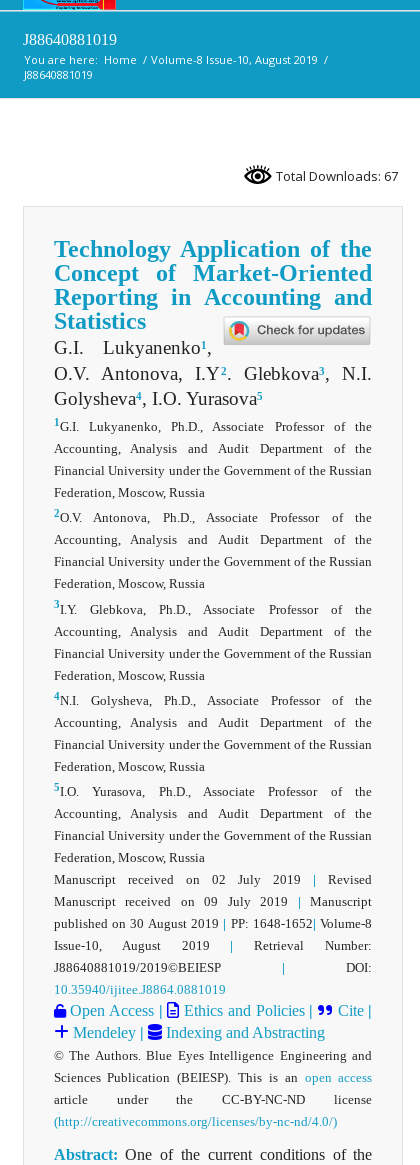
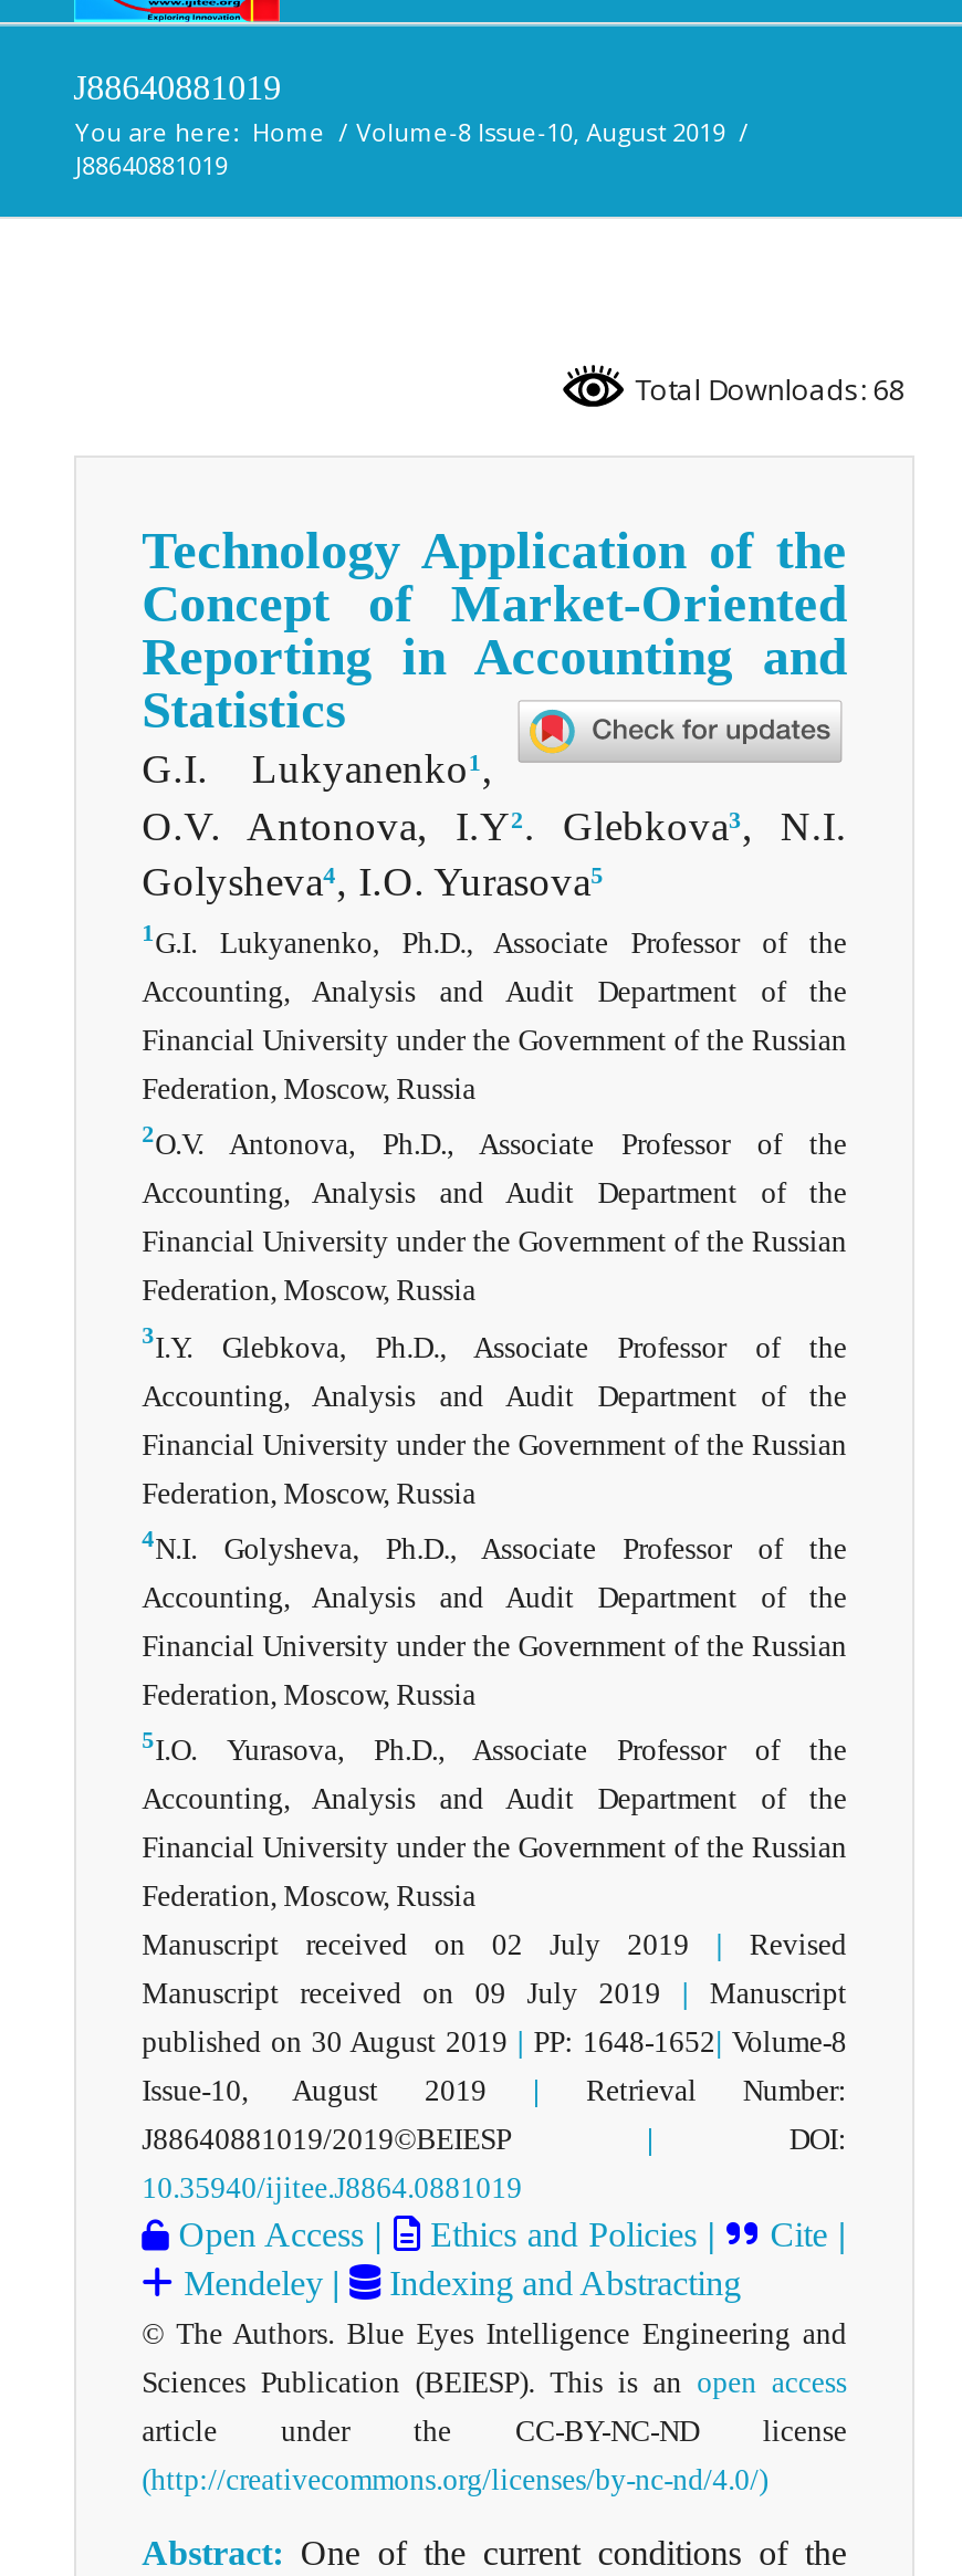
- Total Downloads: 67
+ Total Downloads: 68
